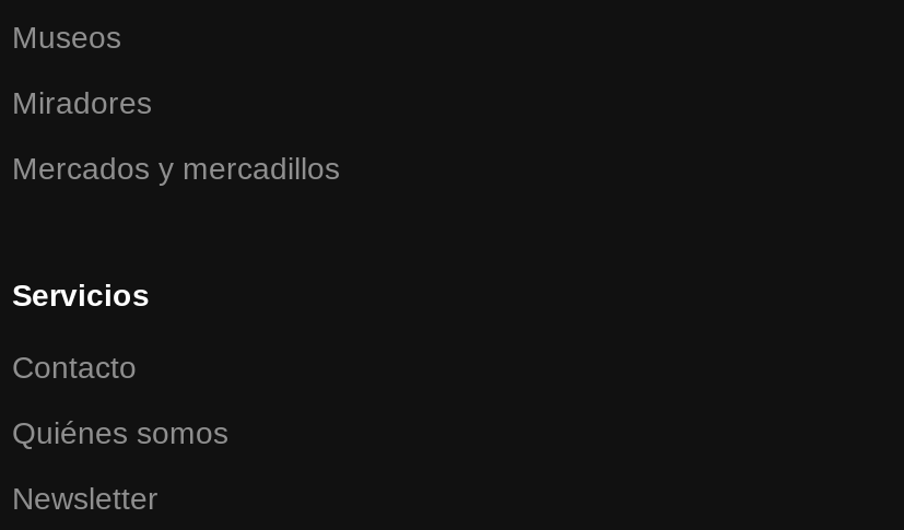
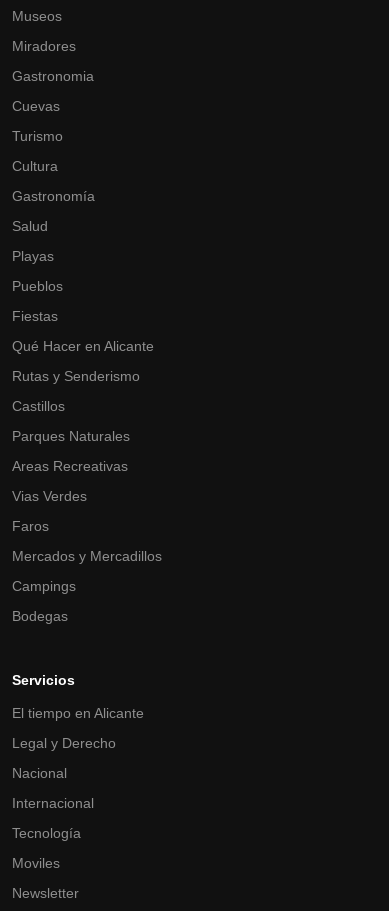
- Mercados y mercadillos
+ Gastronomia
+ Cuevas
+ Turismo
+ Cultura
+ Gastronomía
+ Salud
+ Playas
+ Pueblos
+ Fiestas
+ Qué Hacer en Alicante
+ Rutas y Senderismo
+ Castillos
+ Parques Naturales
+ Areas Recreativas
+ Vias Verdes
+ Faros
+ Mercados y Mercadillos
+ Campings
+ Bodegas

- Contacto
- Quiénes somos
+ El tiempo en Alicante
+ Legal y Derecho
+ Nacional
+ Internacional
+ Tecnología
+ Moviles
